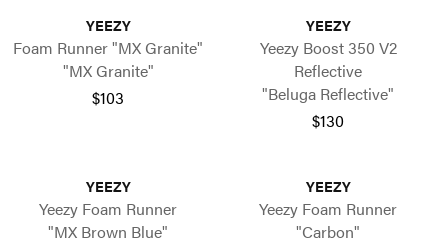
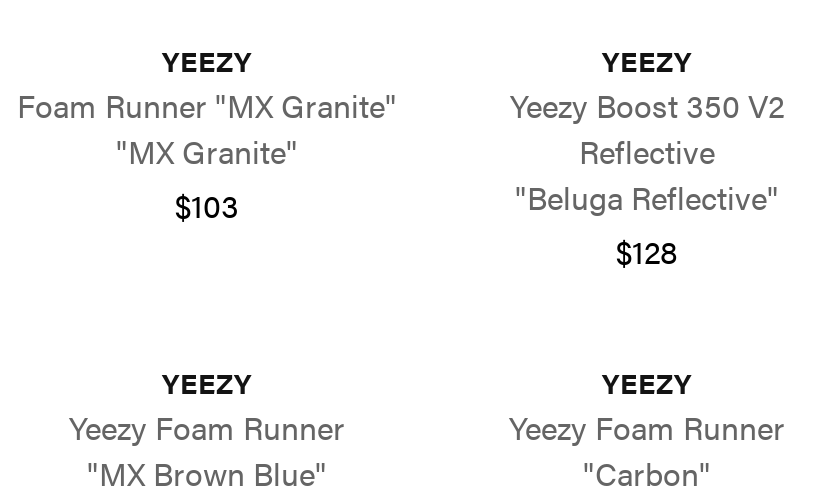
- $130
+ $128
